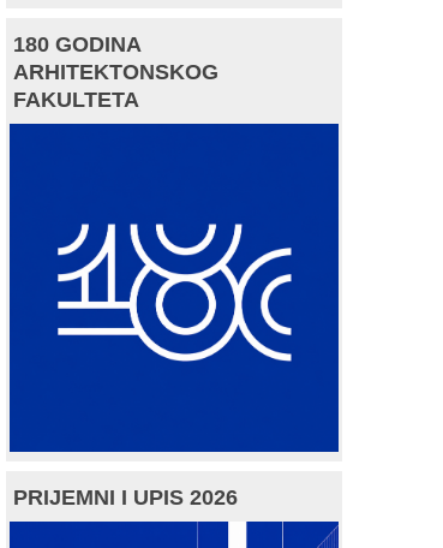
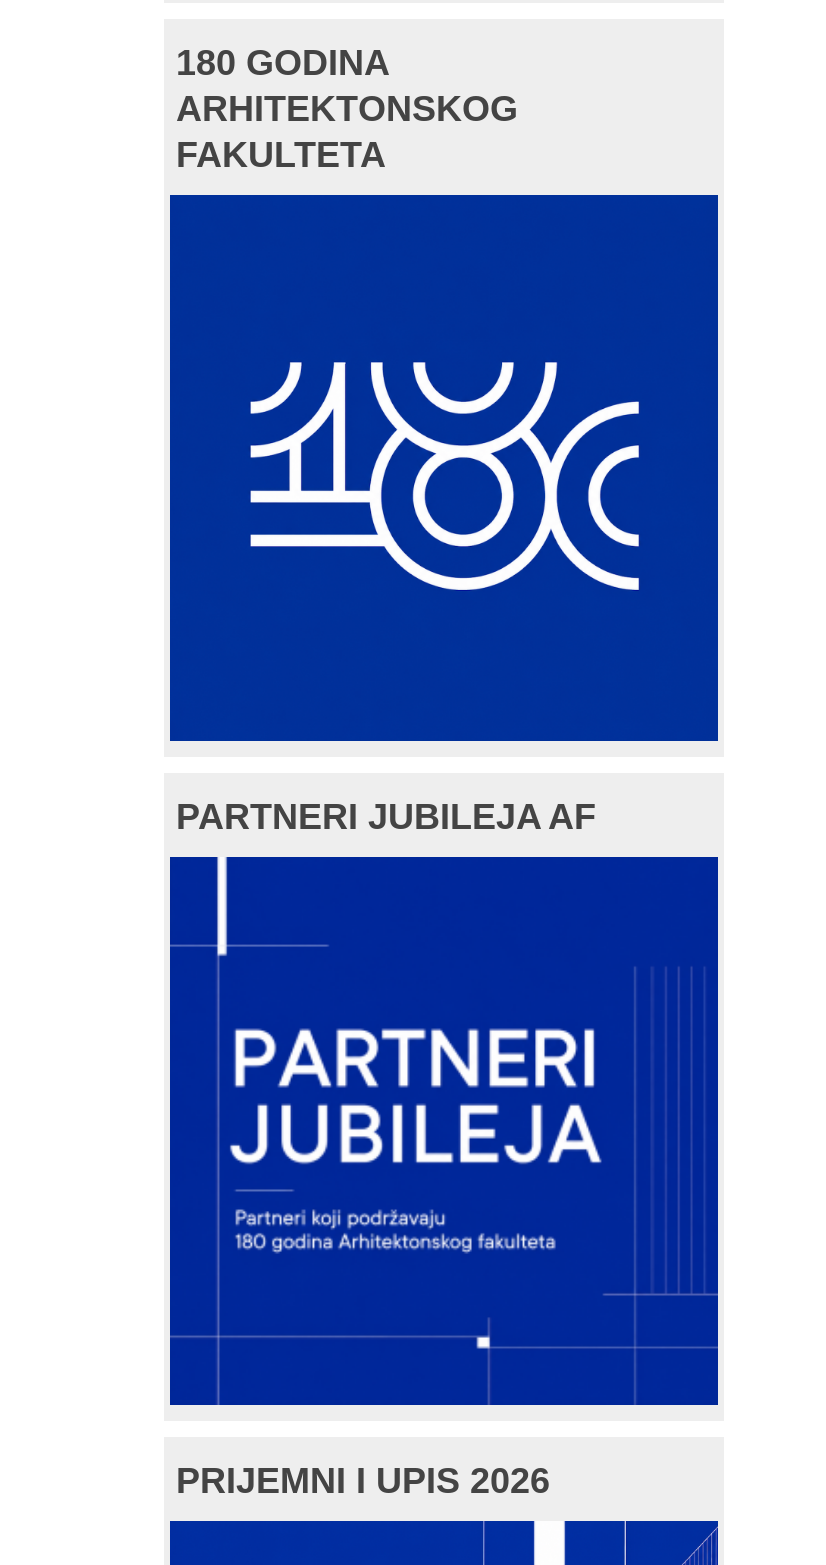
+ PARTNERI JUBILEJA AF

+ [image]
